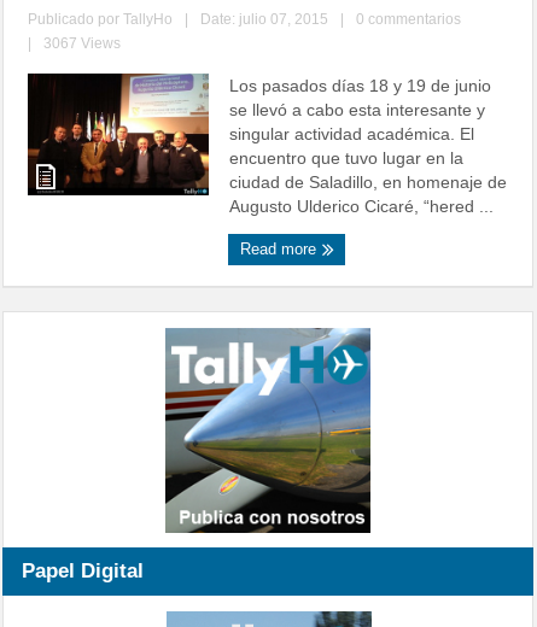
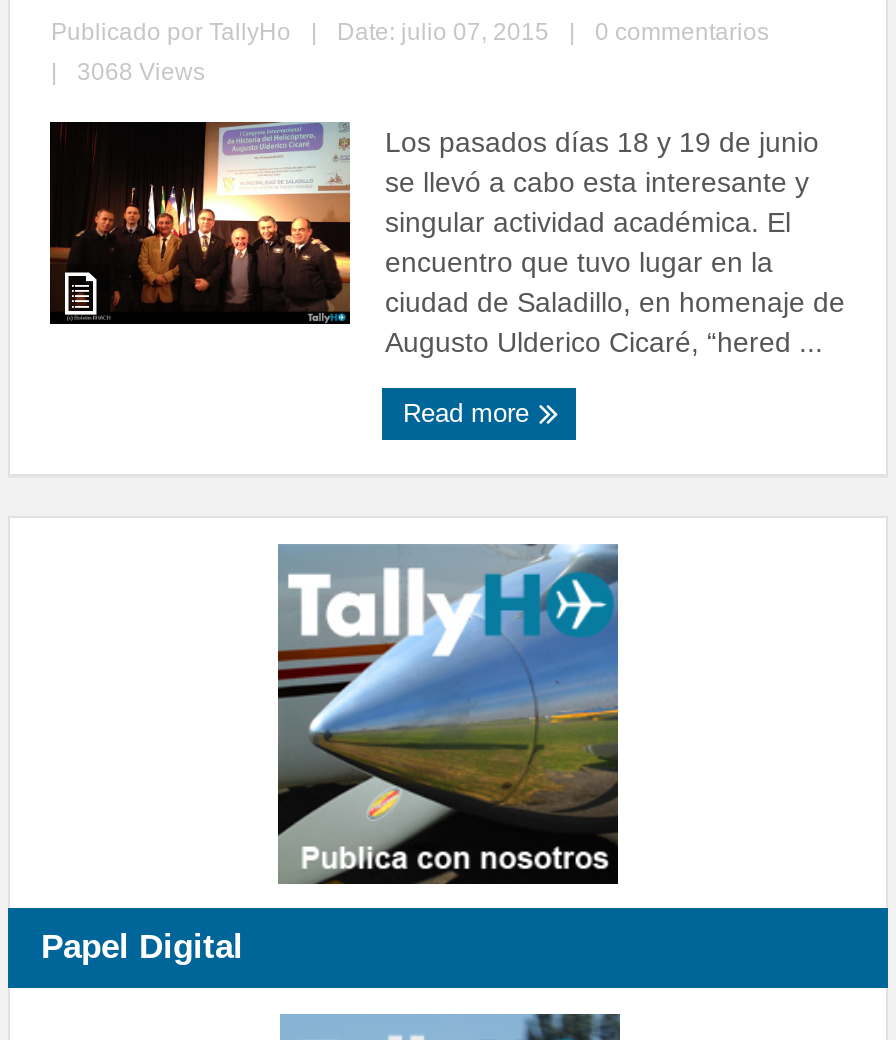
- 3067 Views
+ 3068 Views
